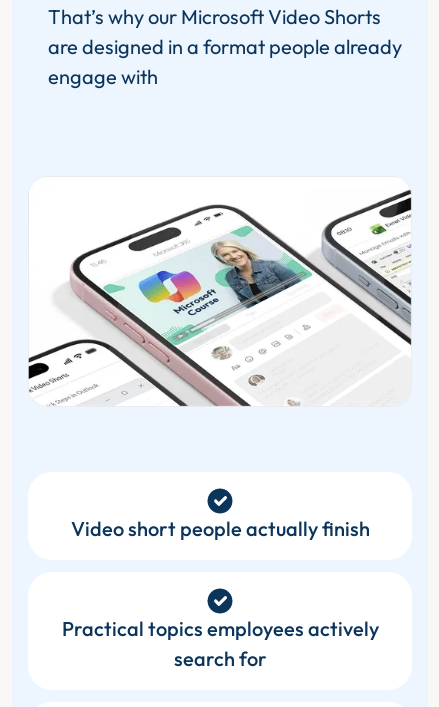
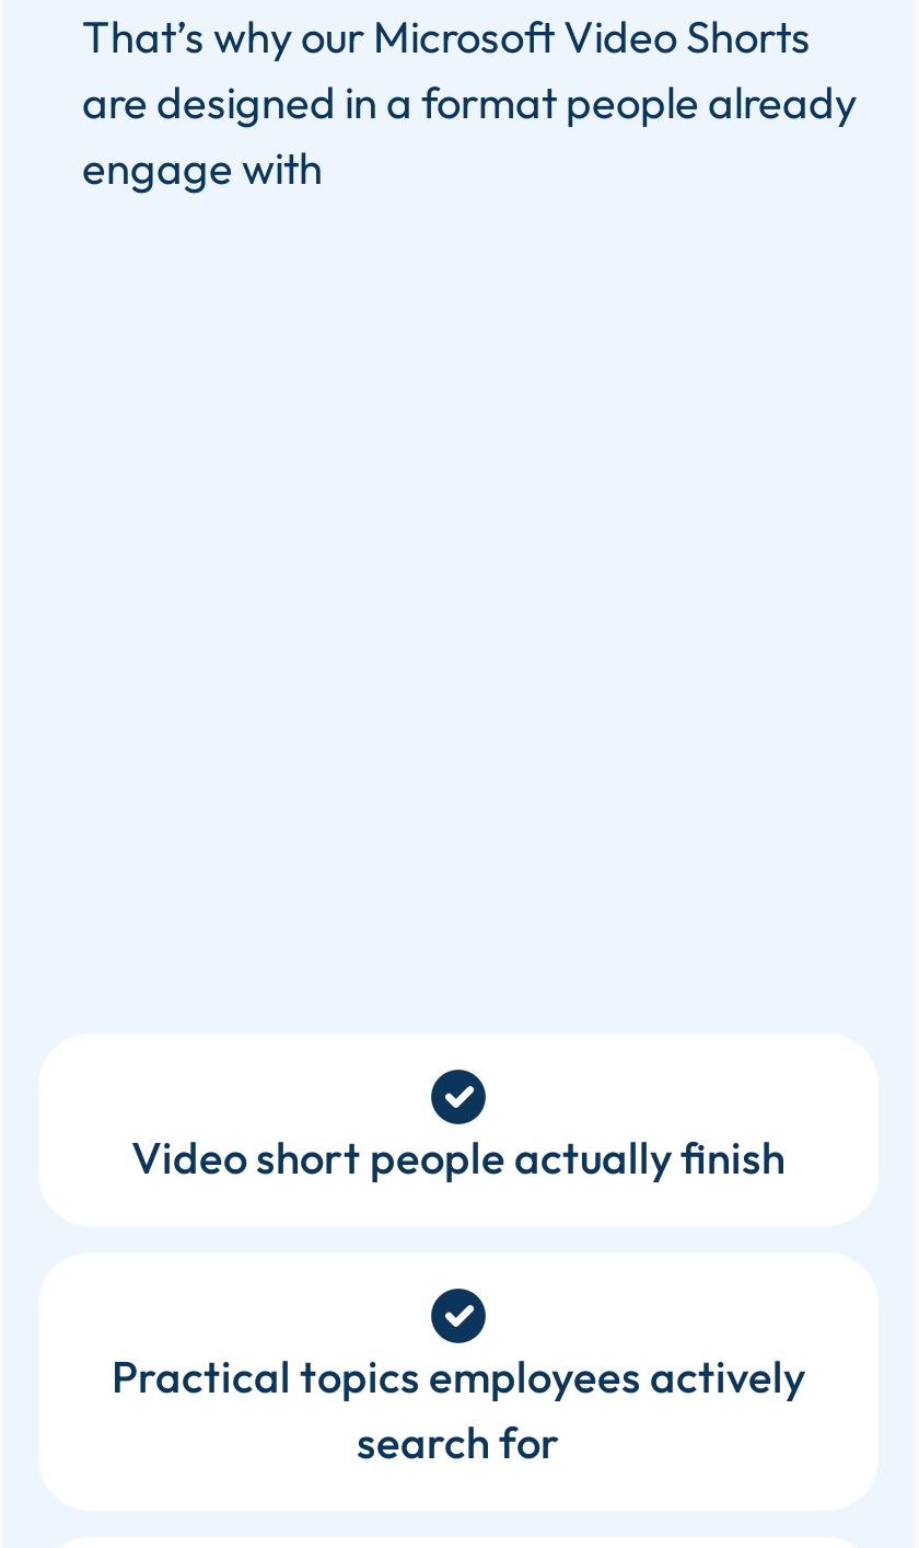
- [image]
